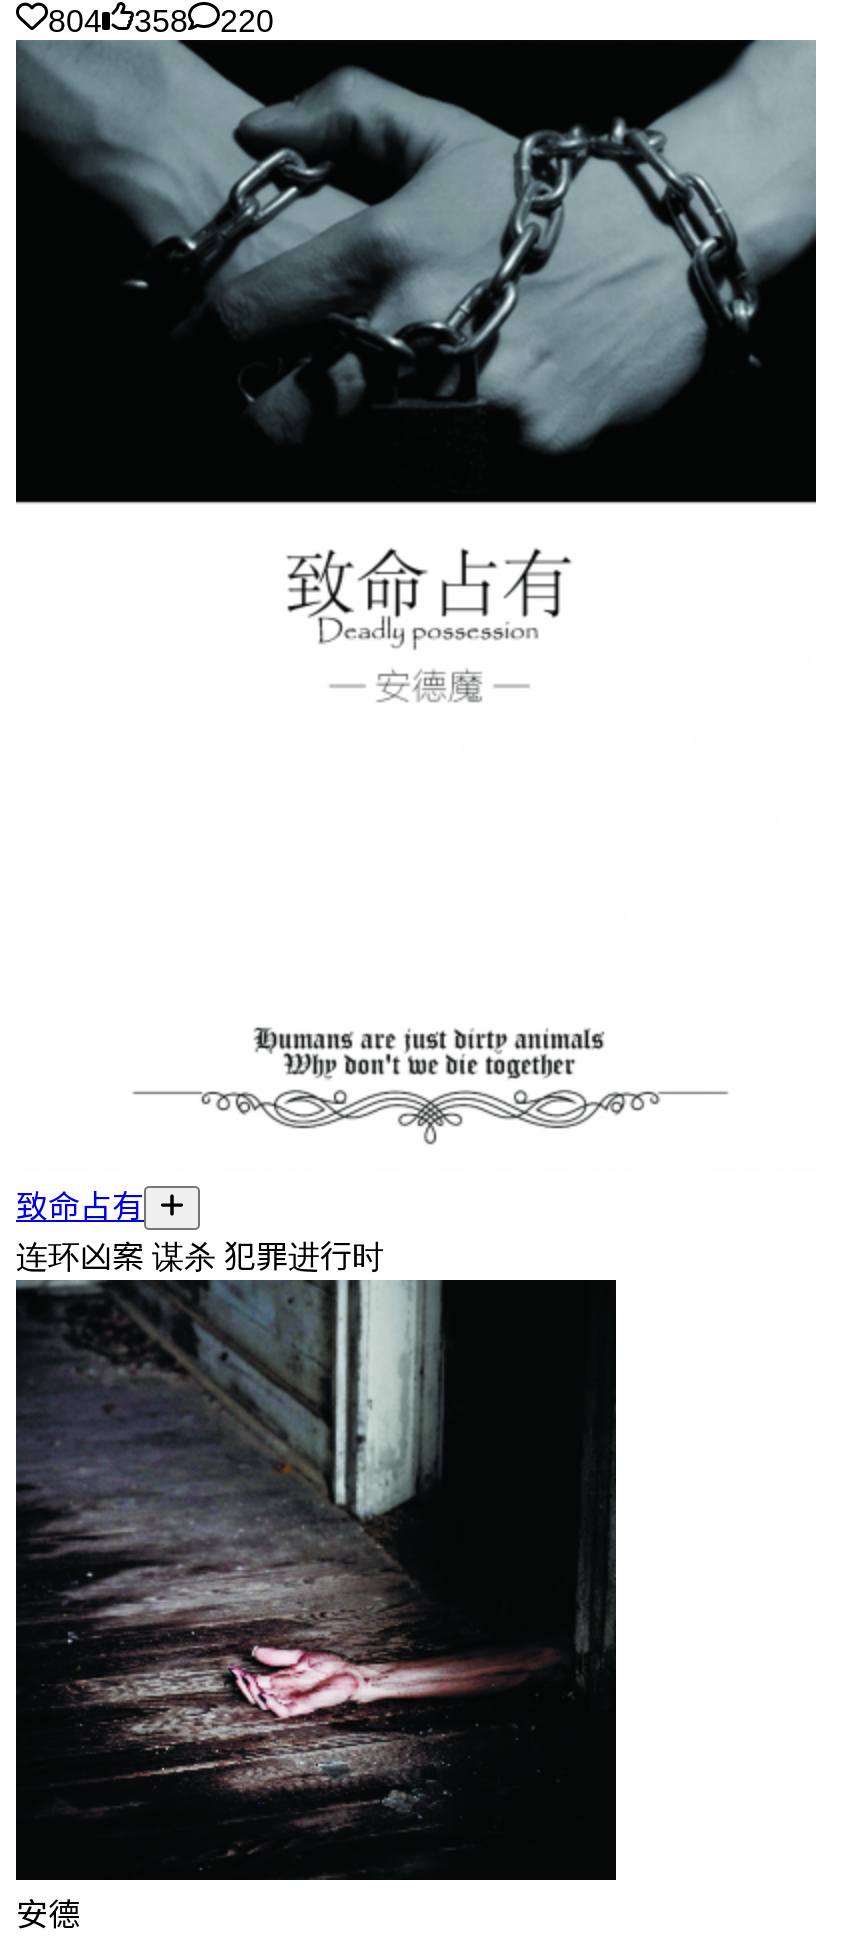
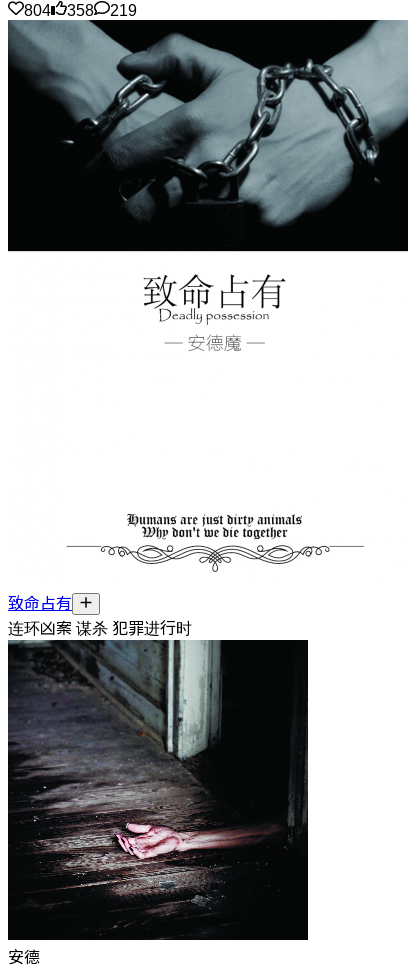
- 804 358 220
+ 804 358 219
